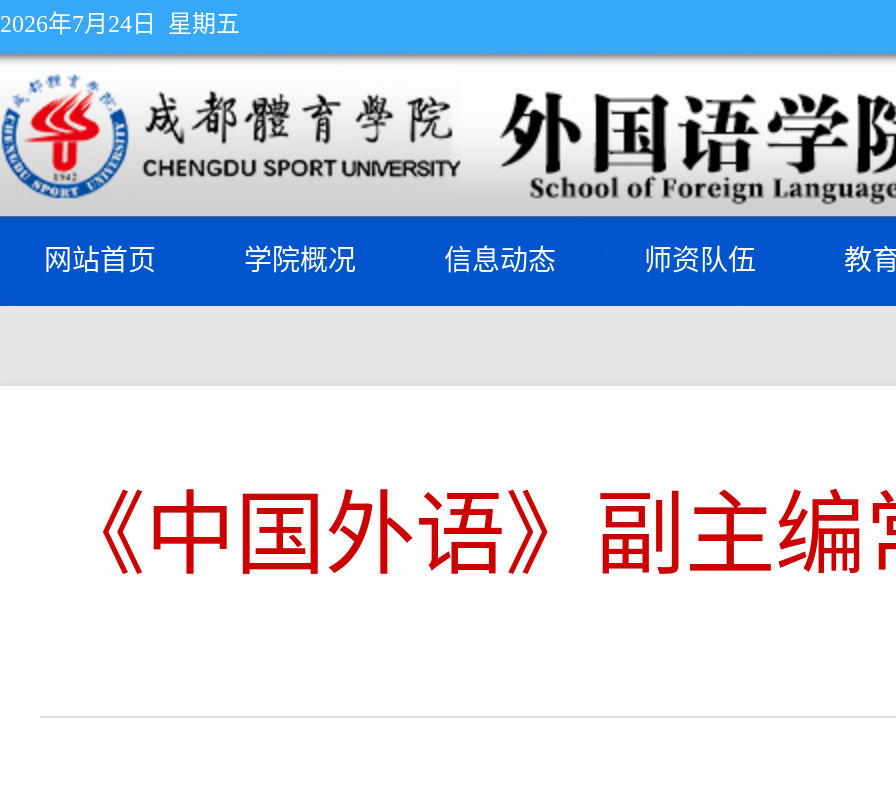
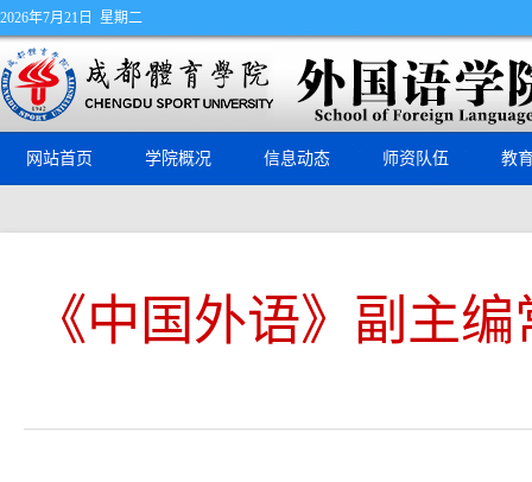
- 2026年7月24日 星期五
+ 2026年7月21日 星期二
